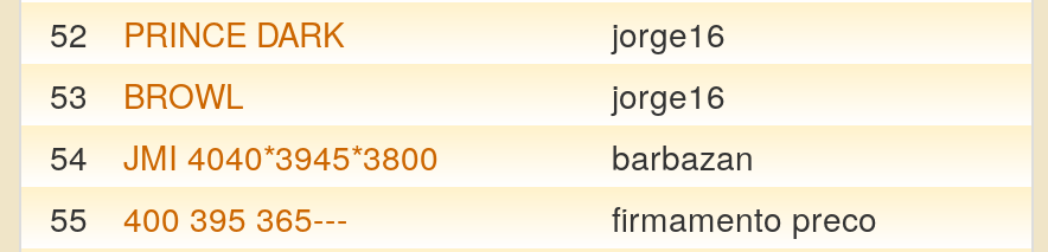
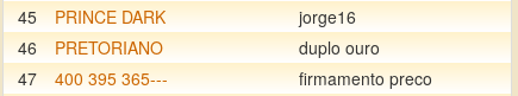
- 52 PRINCE DARK
+ 45 PRINCE DARK

- 53
- BROWL
- jorge16
- 54
- JMI 4040*3945*3800
- barbazan
- 55
+ 46
+ PRETORIANO
+ duplo ouro
+ 47
